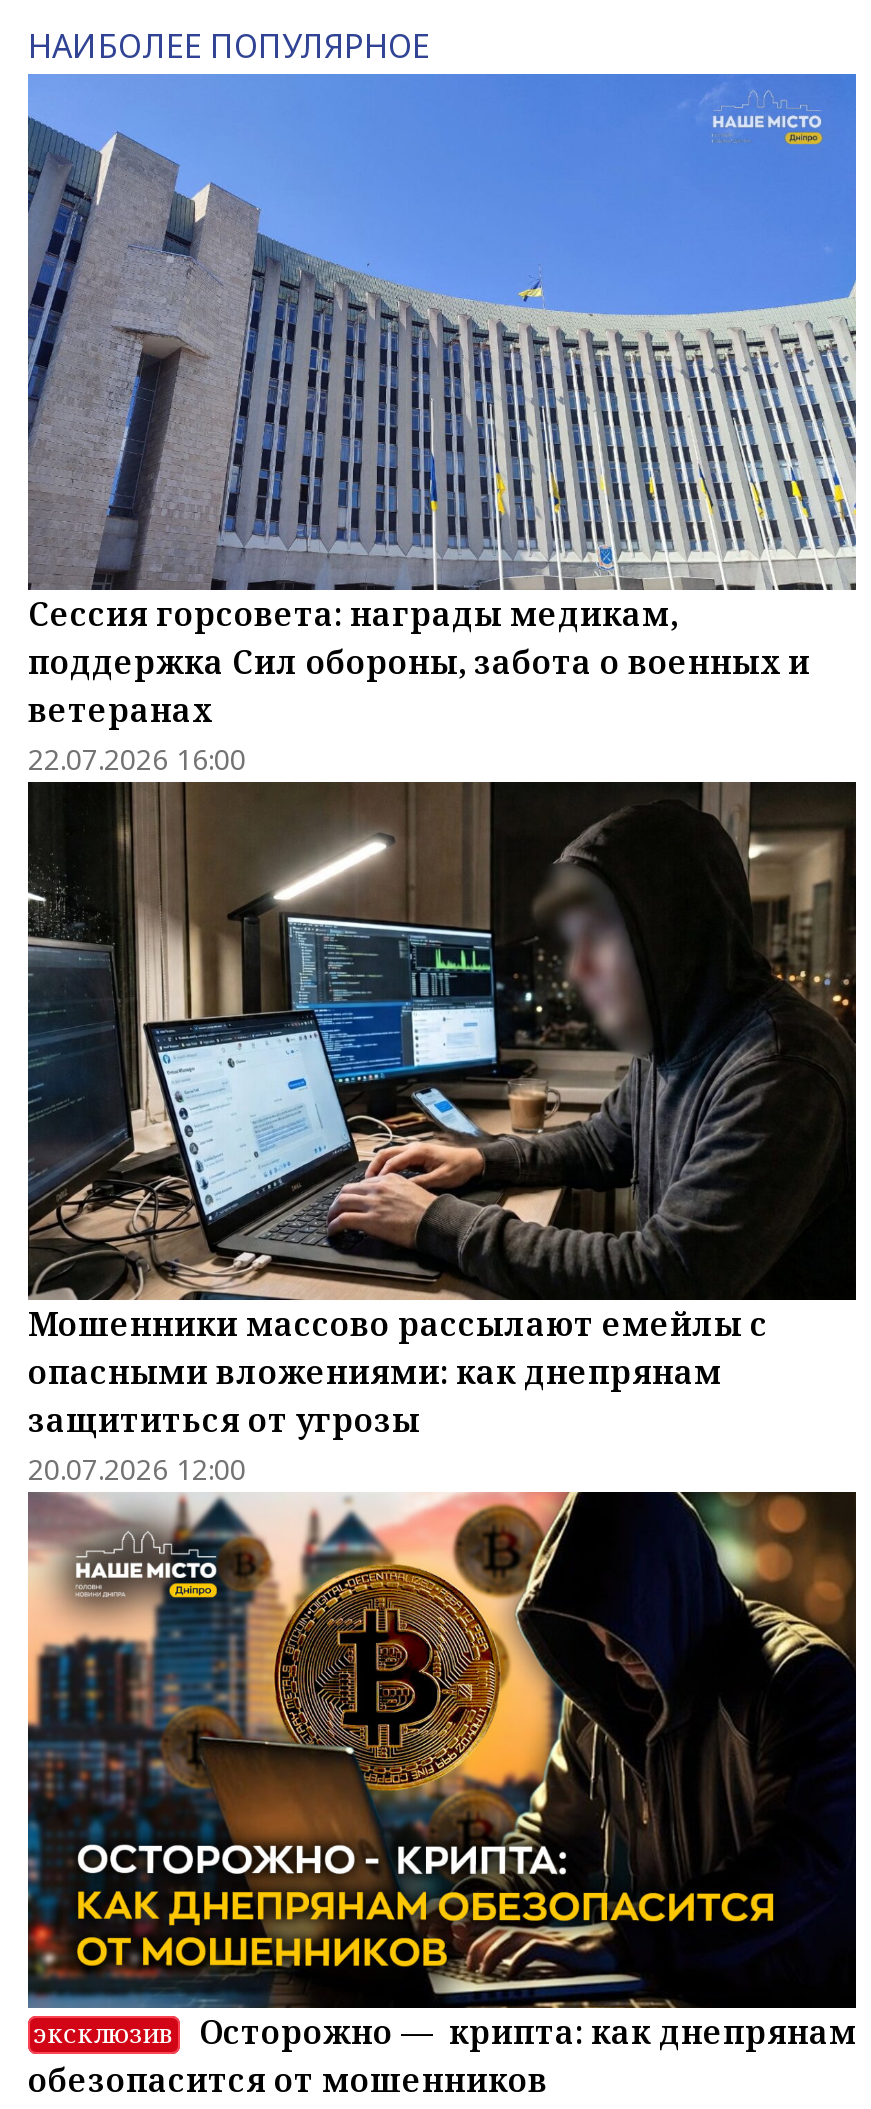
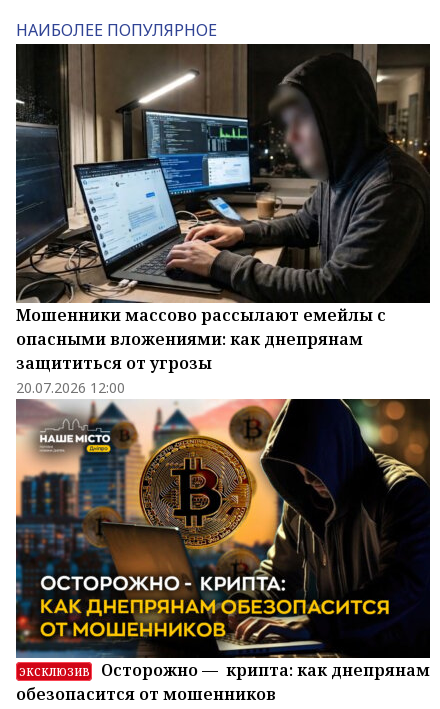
- [image]
- Сессия горсовета: награды медикам,
- поддержка Сил обороны, забота о военных и
- ветеранах
- 22.07.2026 16:00
